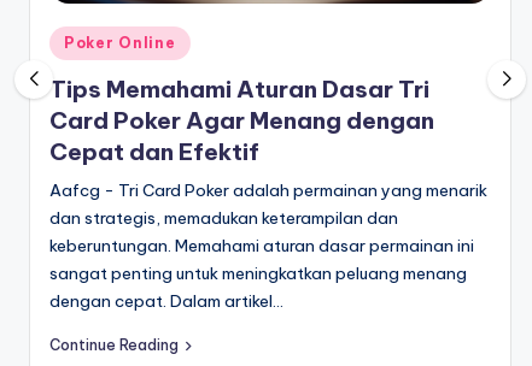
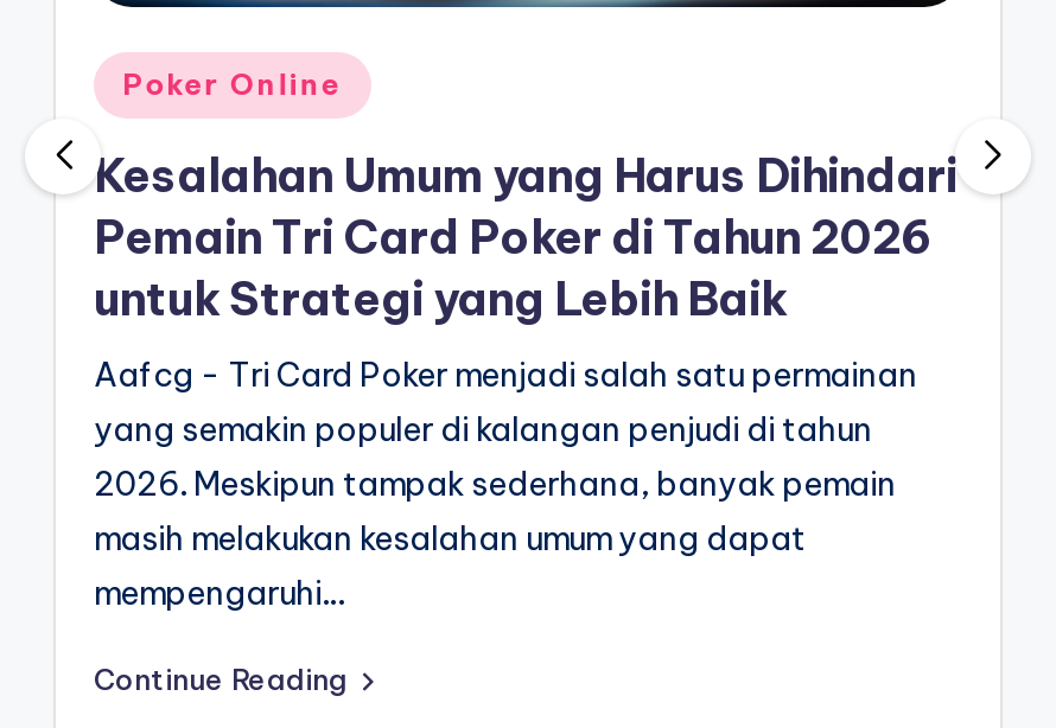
- Tips Memahami Aturan Dasar Tri
- Card Poker Agar Menang dengan
- Cepat dan Efektif
+ Kesalahan Umum yang Harus Dihindari
+ Pemain Tri Card Poker di Tahun 2026
+ untuk Strategi yang Lebih Baik

- Aafcg - Tri Card Poker adalah permainan yang menarik
- dan strategis, memadukan keterampilan dan
- keberuntungan. Memahami aturan dasar permainan ini
- sangat penting untuk meningkatkan peluang menang
- dengan cepat. Dalam artikel…
+ Aafcg - Tri Card Poker menjadi salah satu permainan
+ yang semakin populer di kalangan penjudi di tahun
+ 2026. Meskipun tampak sederhana, banyak pemain
+ masih melakukan kesalahan umum yang dapat
+ mempengaruhi…
